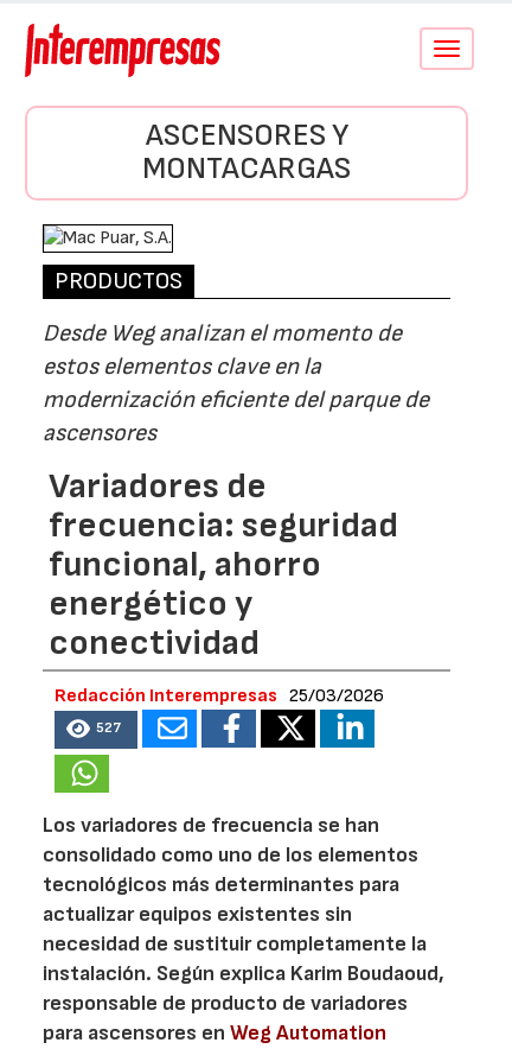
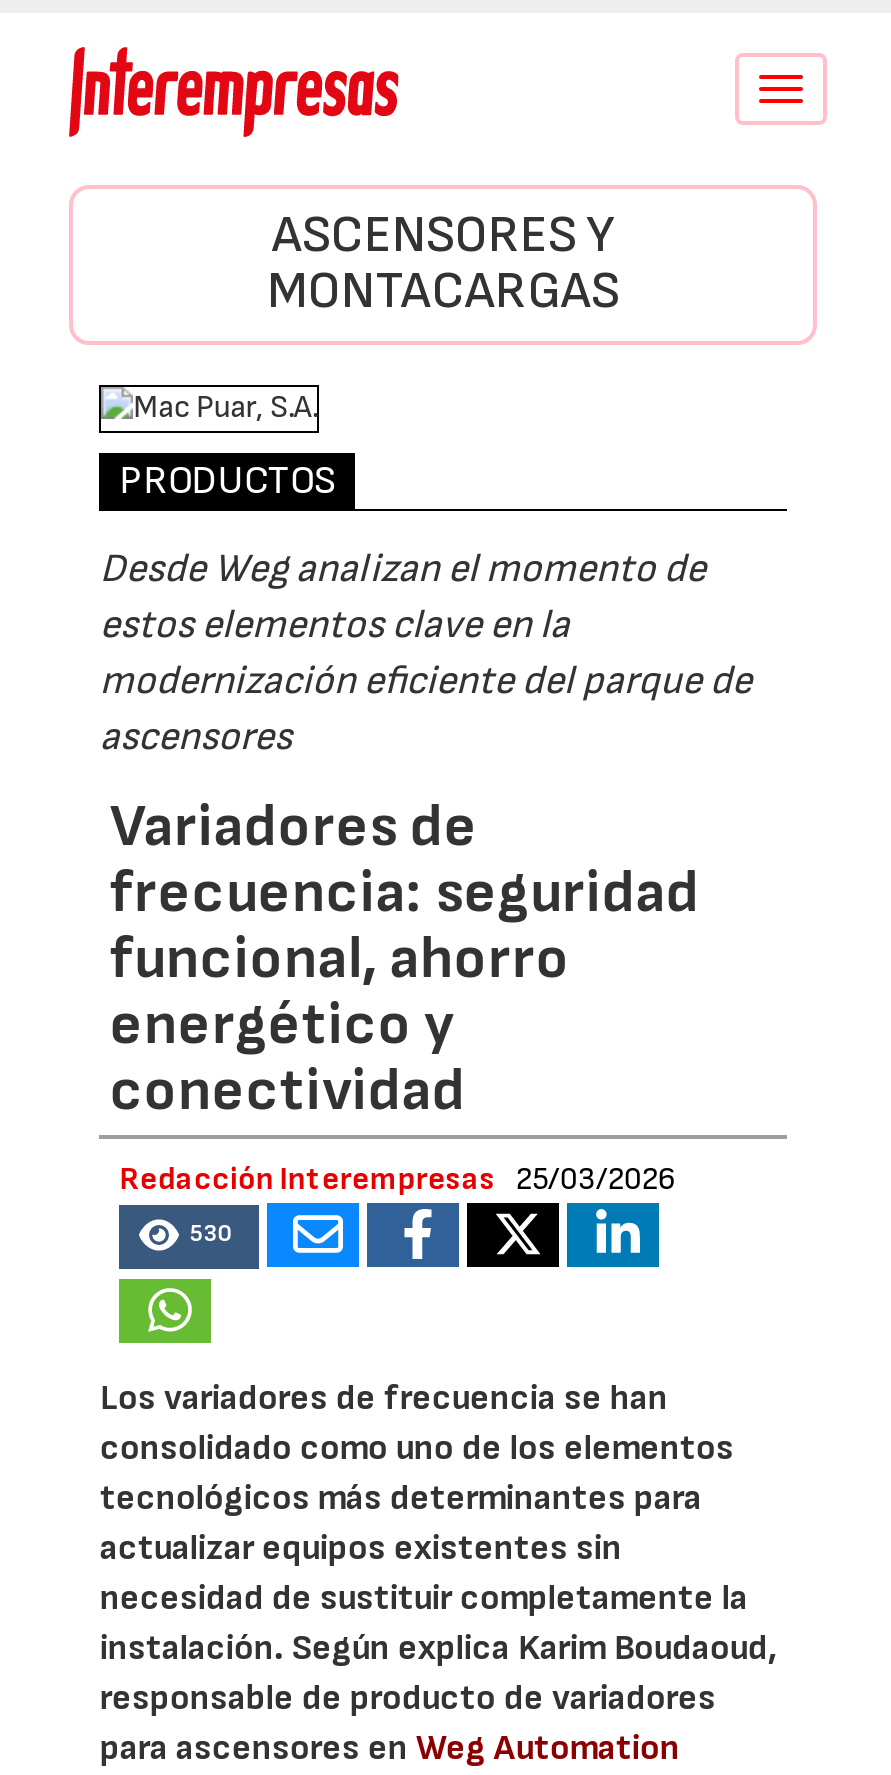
- 527
+ 530
